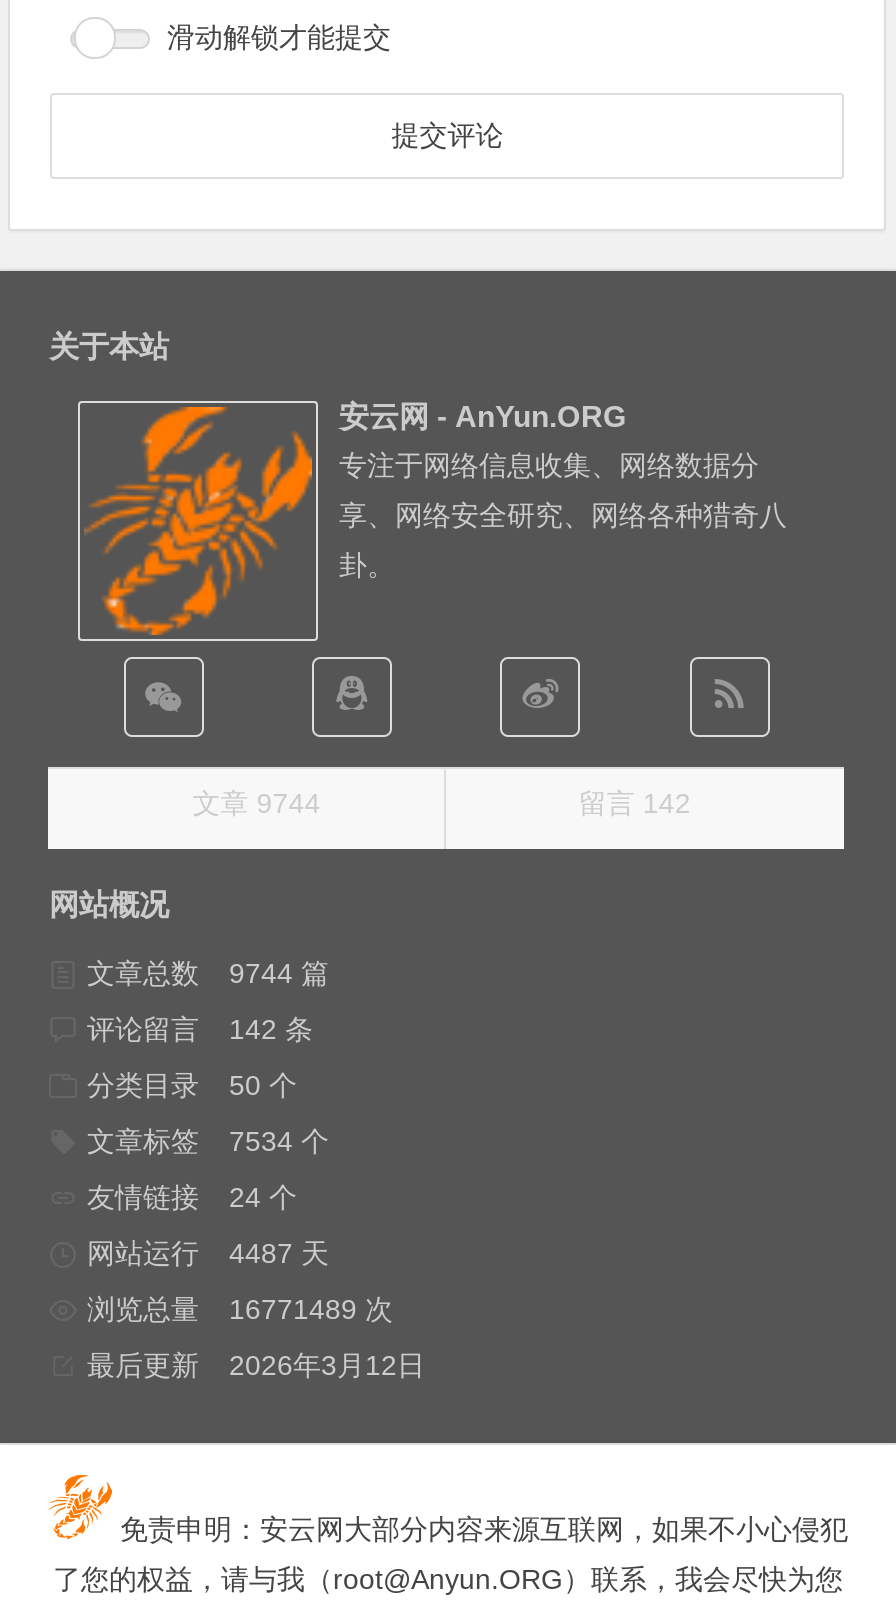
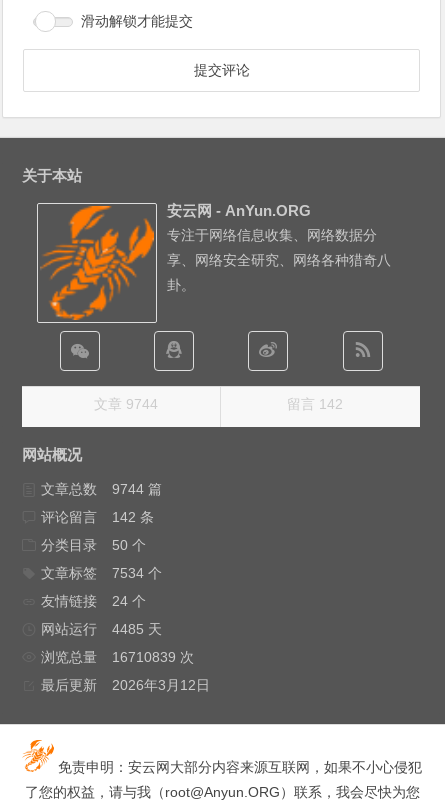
- 网站运行 4487 天
+ 网站运行 4485 天

- 浏览总量 16771489 次
+ 浏览总量 16710839 次
